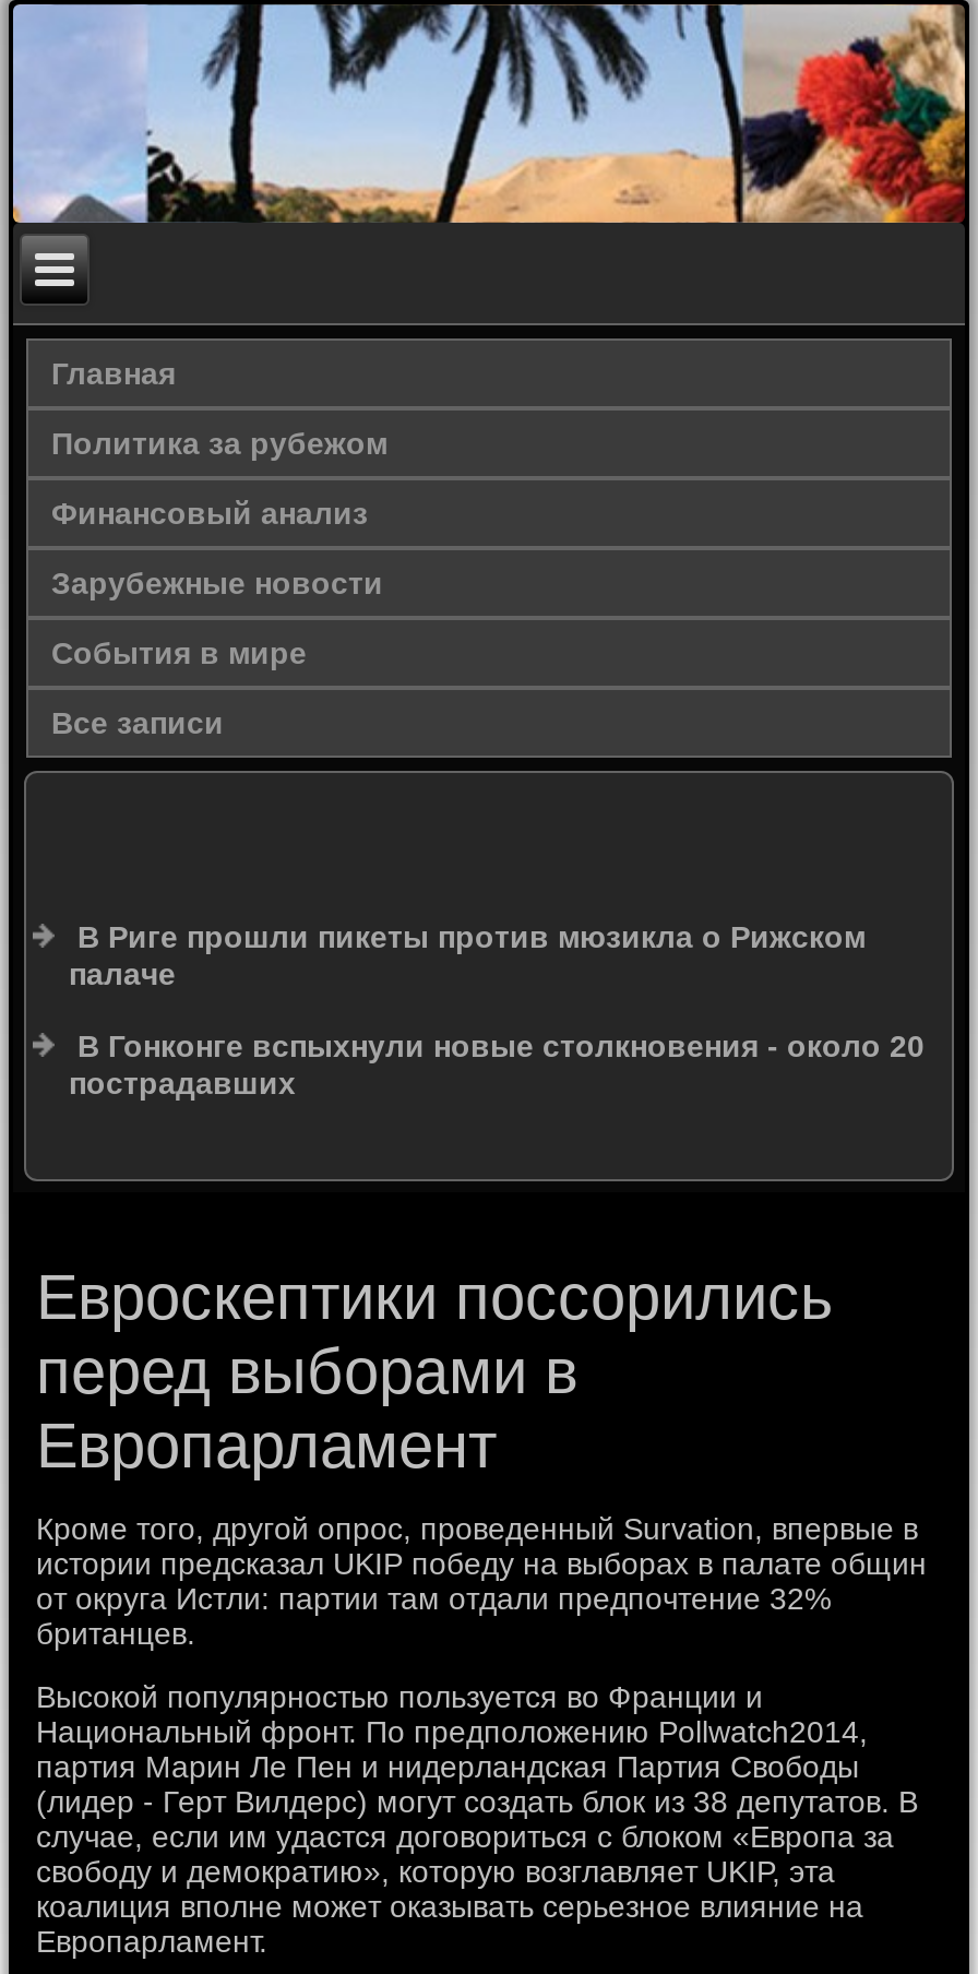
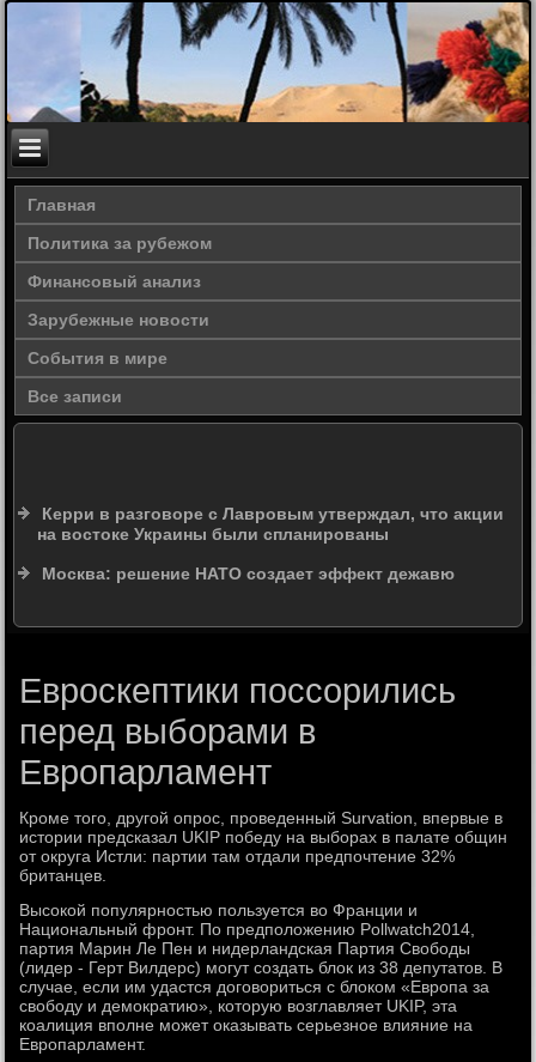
- В Риге прошли пикеты против мюзикла о Рижском
- палаче
+ Керри в разговоре с Лавровым утверждал, что акции
+ на востоке Украины были спланированы

- В Гонконге вспыхнули новые столкновения - около 20
- пострадавших
+ Москва: решение НАТО создает эффект дежавю
